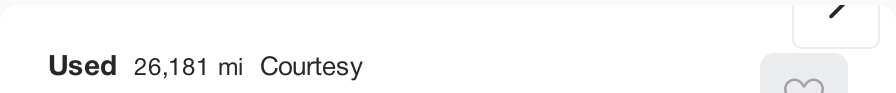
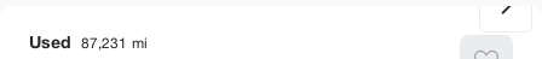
- 26,181
- Courtesy
+ 87,231
